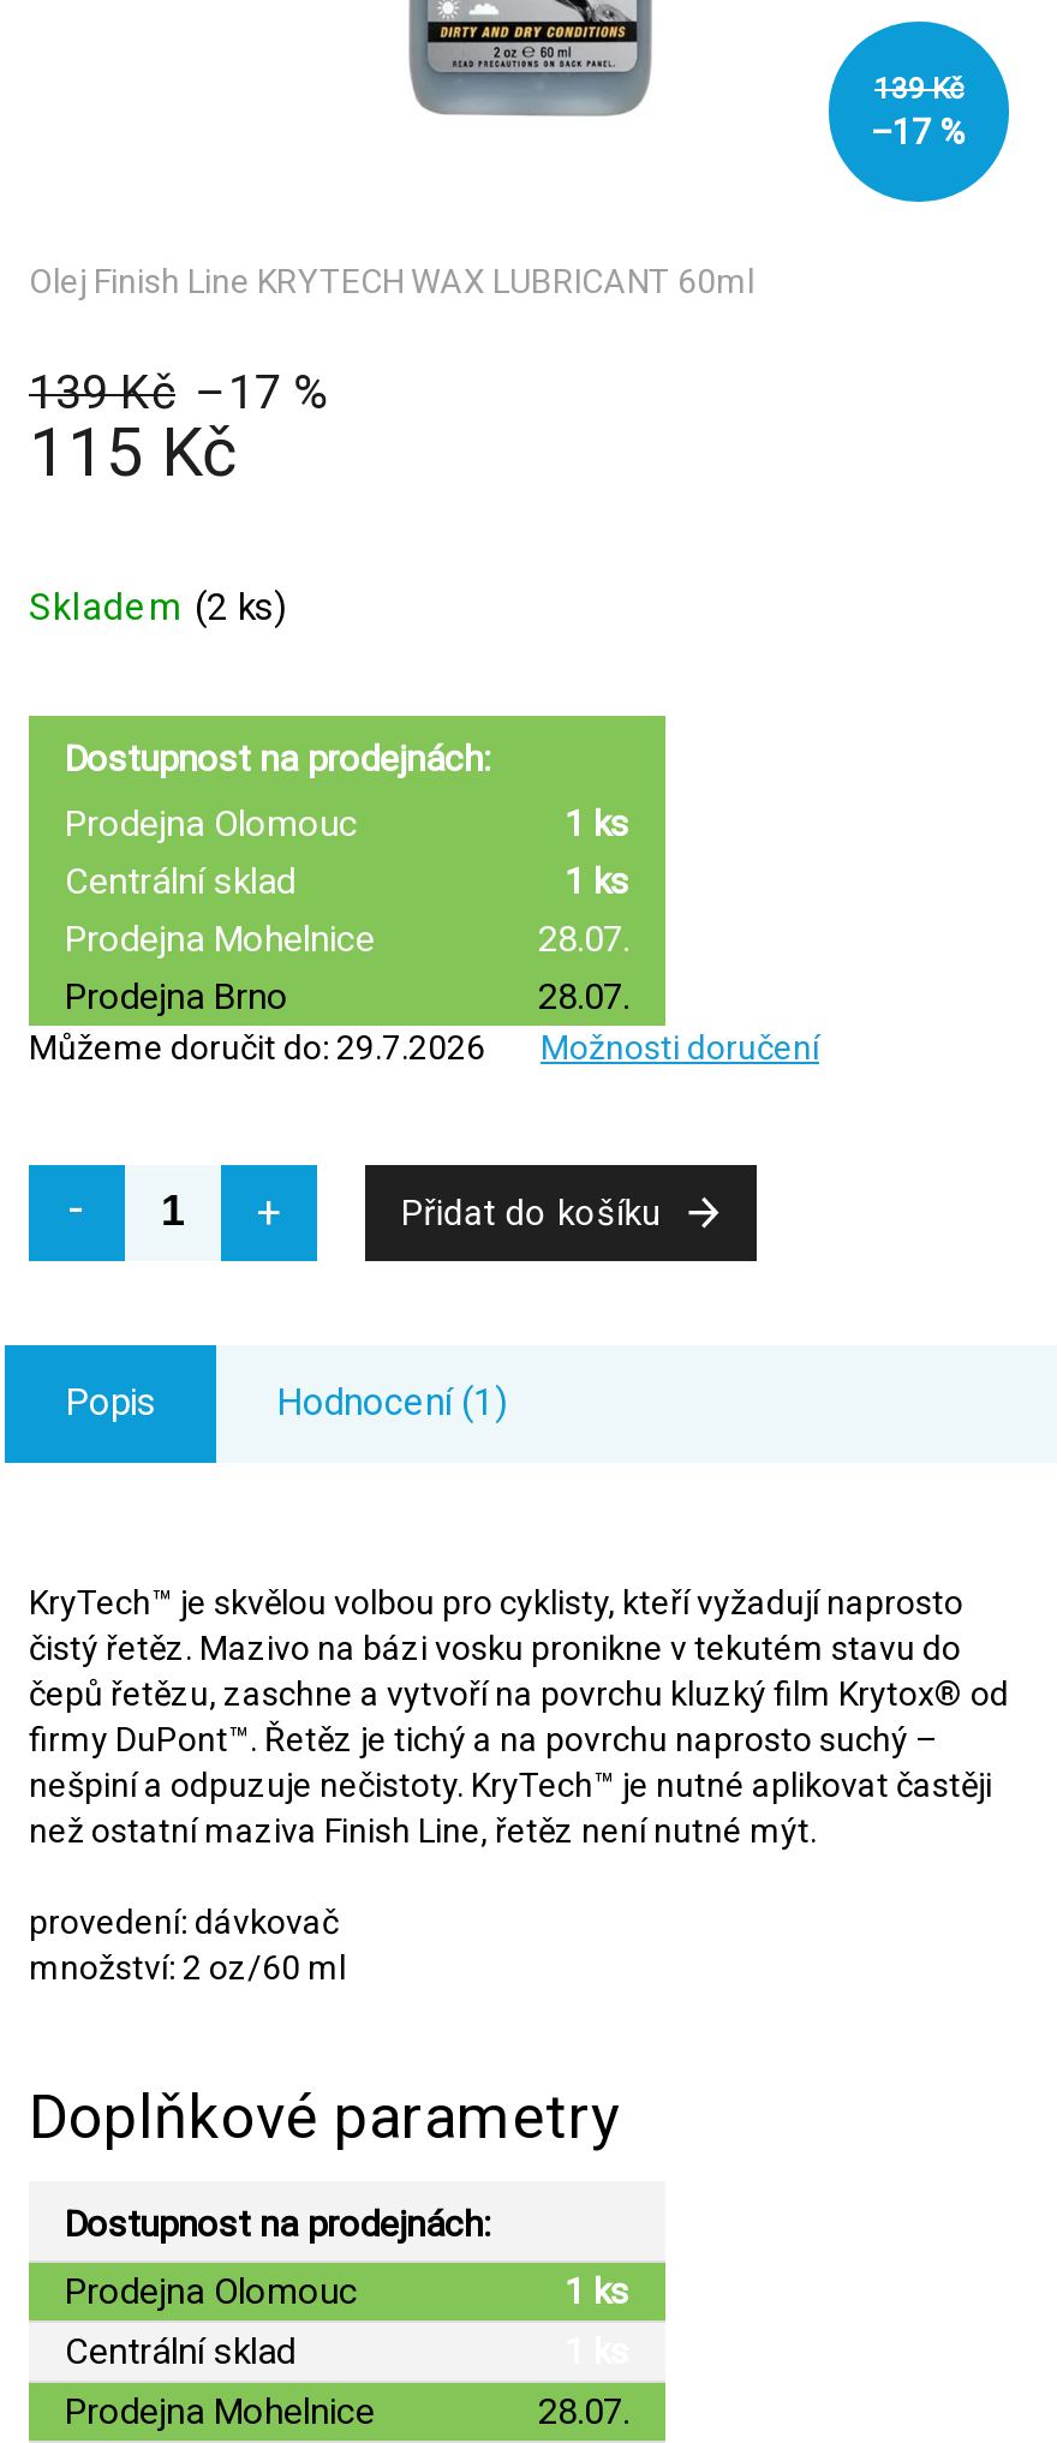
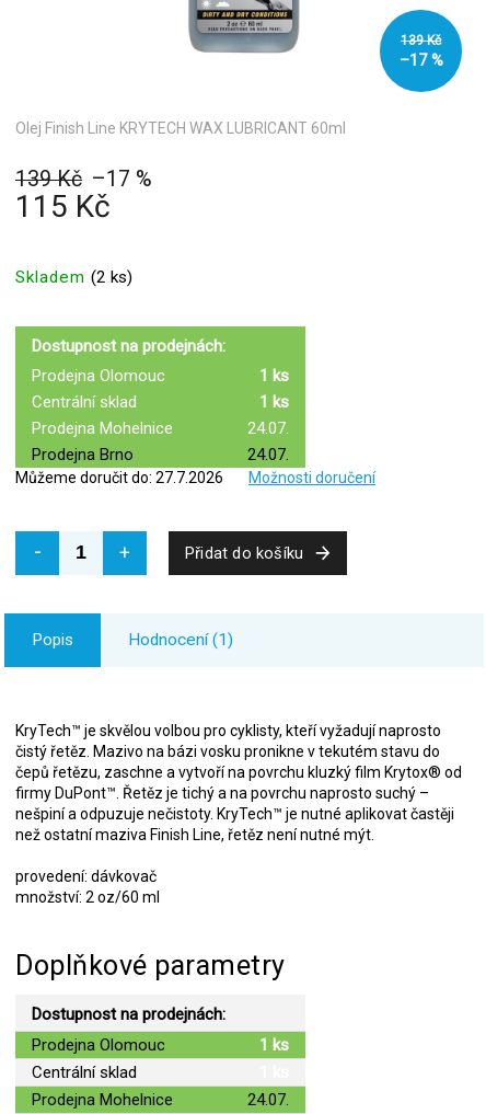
- 28.07.
+ 24.07.

- 28.07.
+ 24.07.

- Můžeme doručit do: 29.7.2026
+ Můžeme doručit do: 27.7.2026

- 28.07.
+ 24.07.
